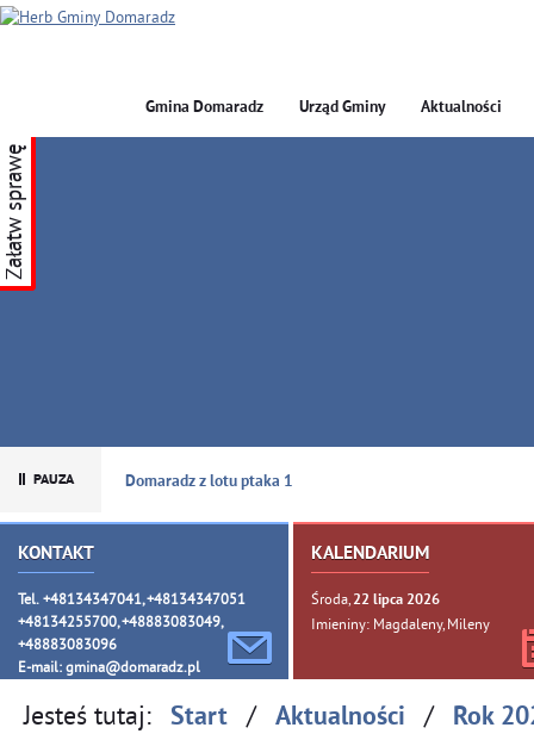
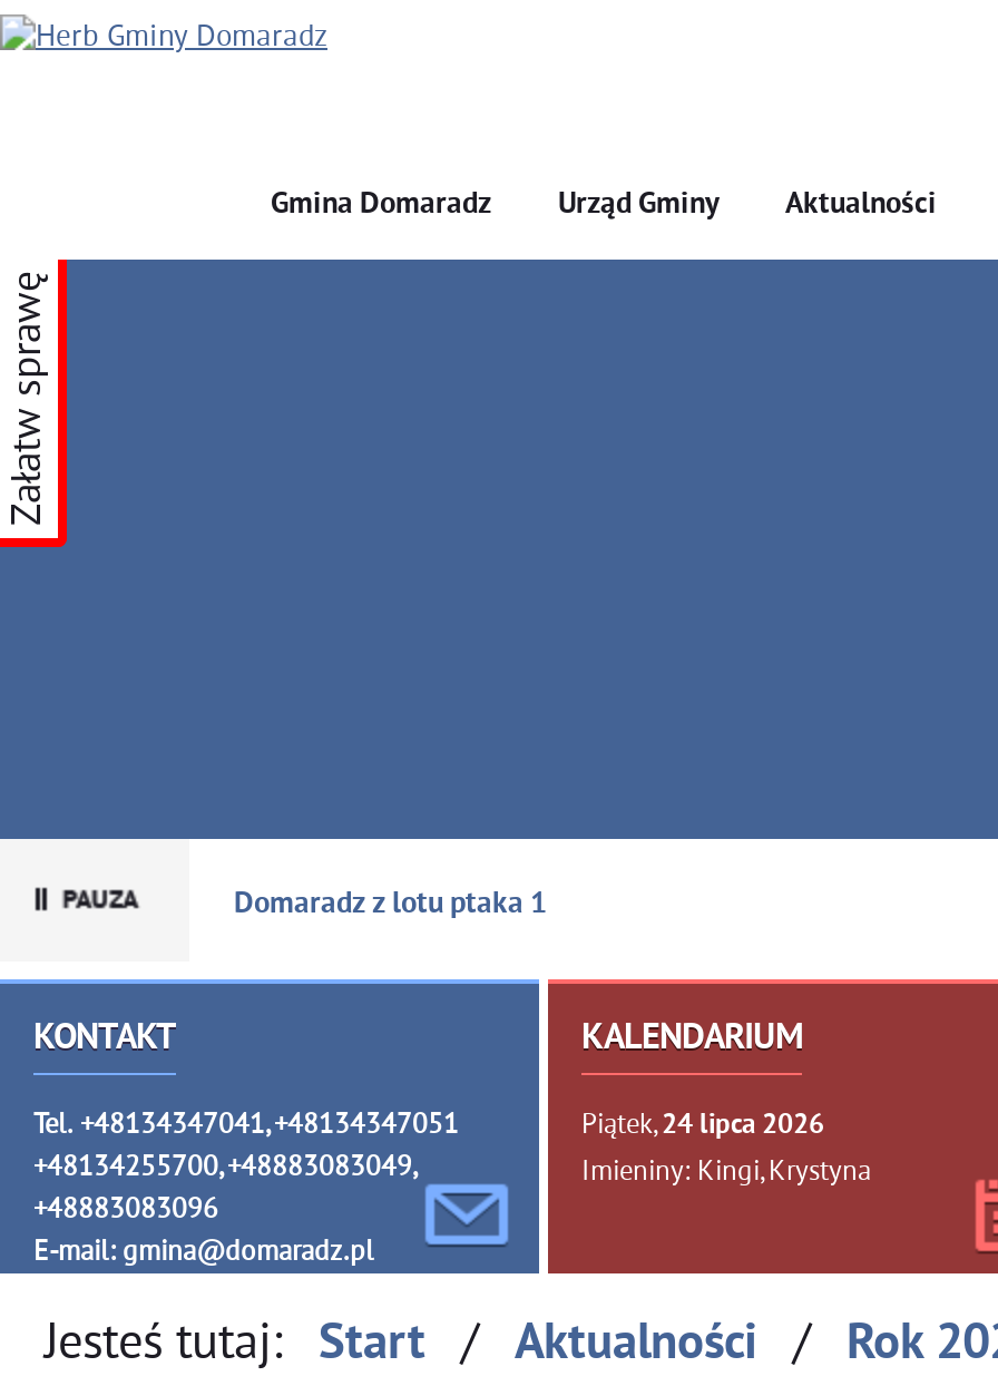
- Środa,22 lipca 2026
+ Piątek,24 lipca 2026

- Imieniny: Magdaleny, Mileny
+ Imieniny: Kingi, Krystyna
